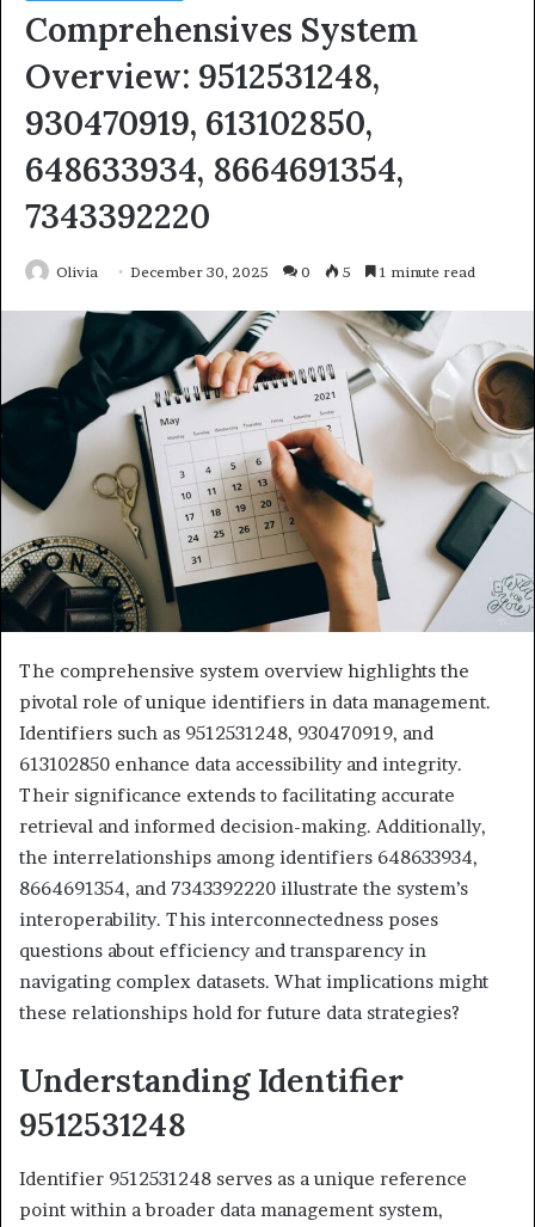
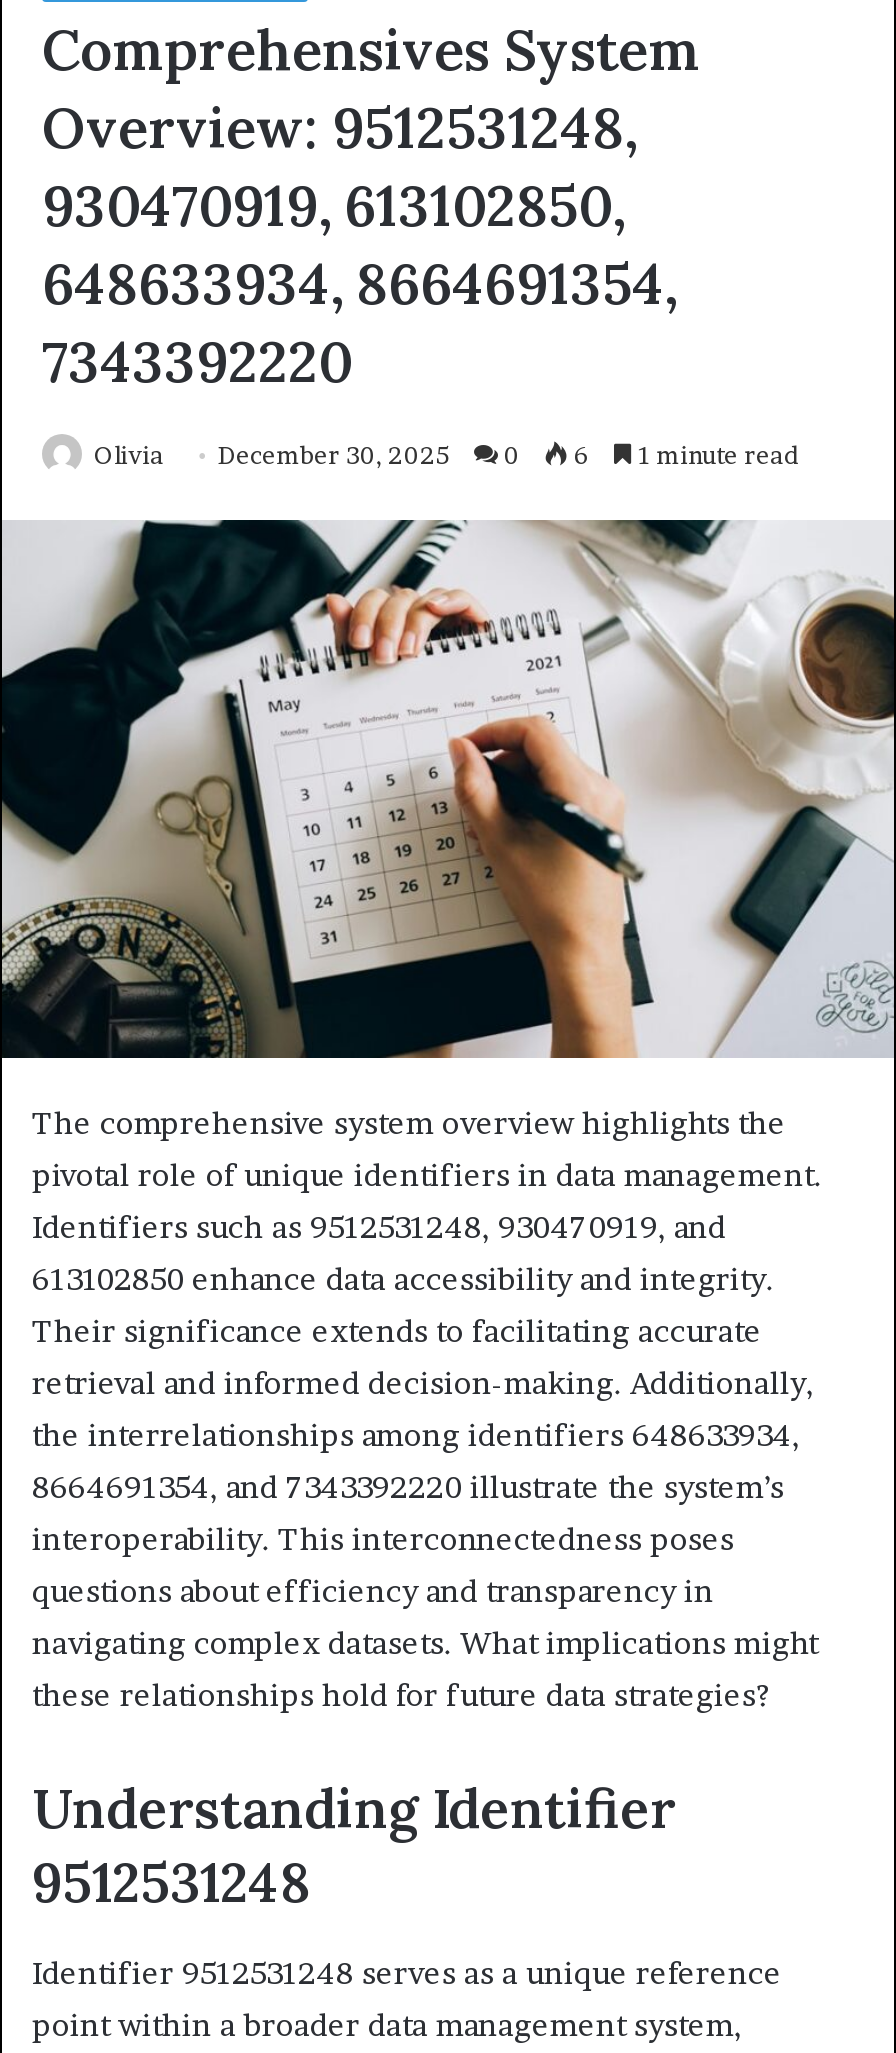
- Olivia December 30, 2025 0 5 1 minute read
+ Olivia December 30, 2025 0 6 1 minute read
